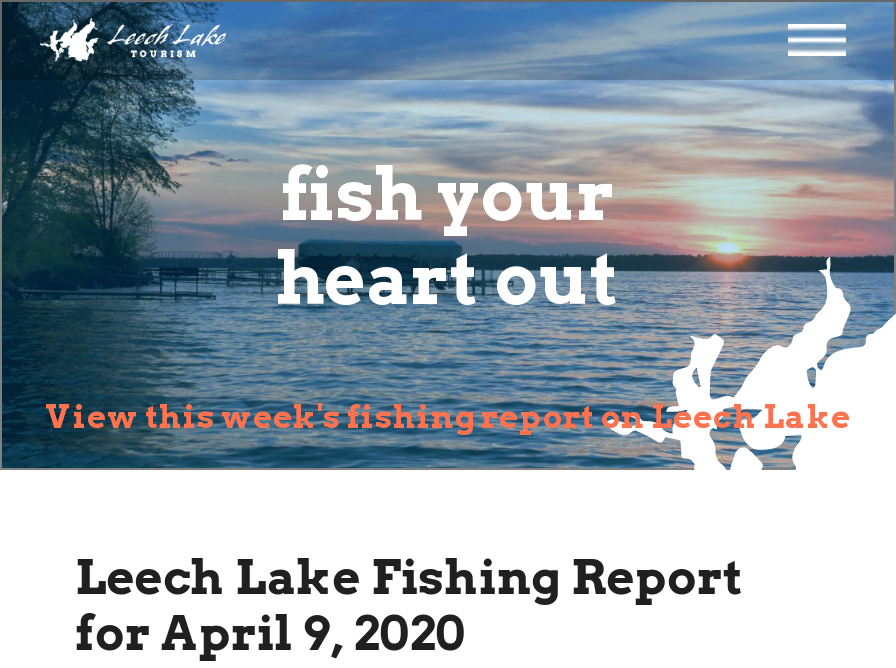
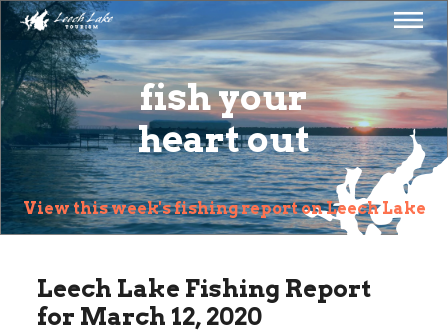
- for April 9, 2020
+ for March 12, 2020
